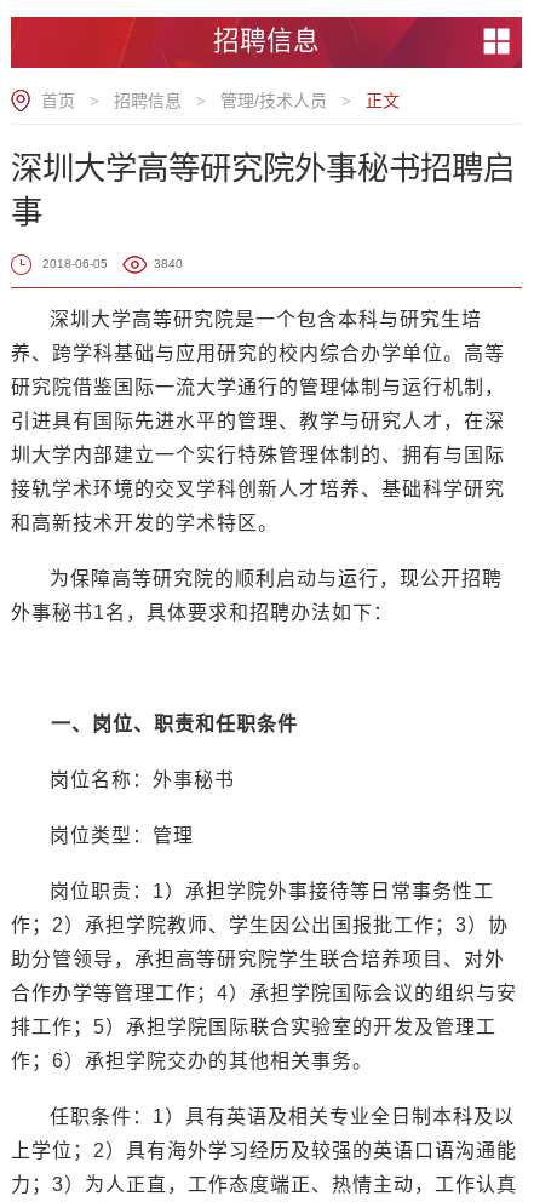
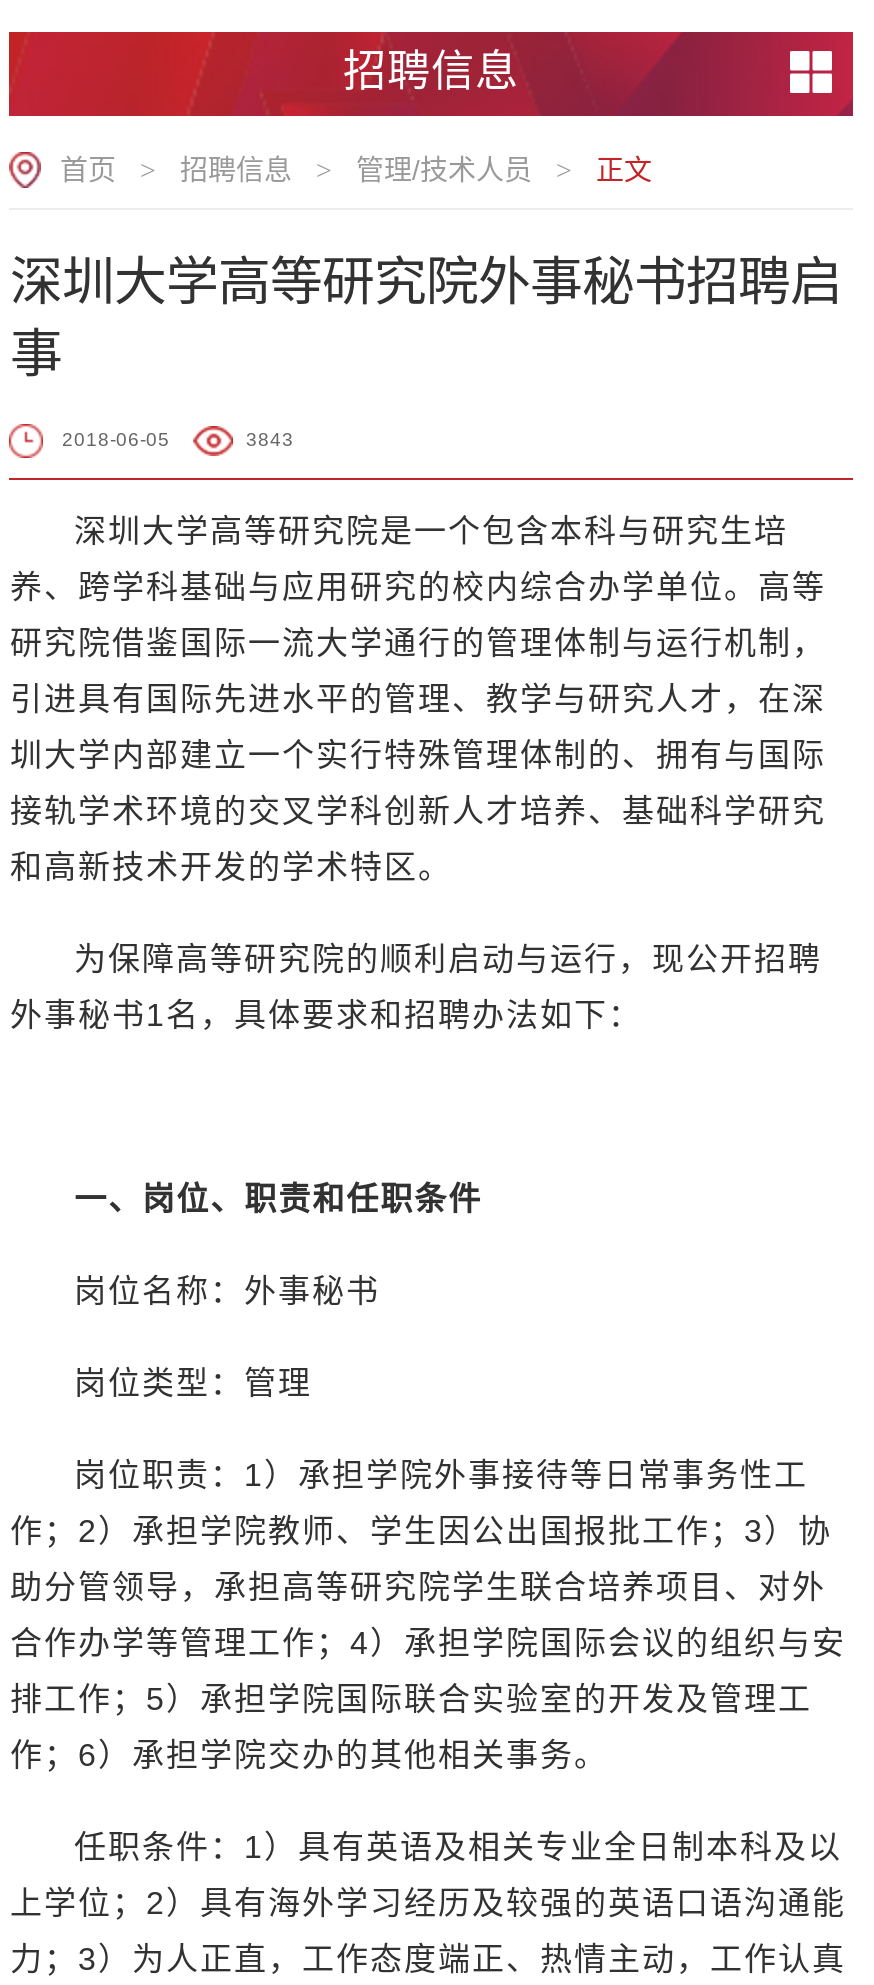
- 3840
+ 3843
